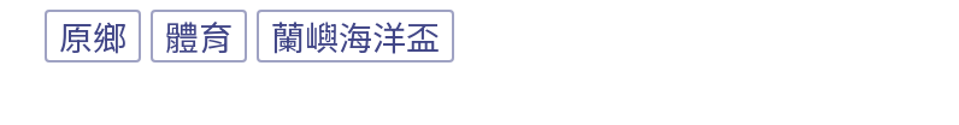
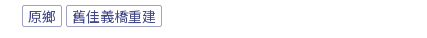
- 體育
- 蘭嶼海洋盃
+ 舊佳義橋重建
